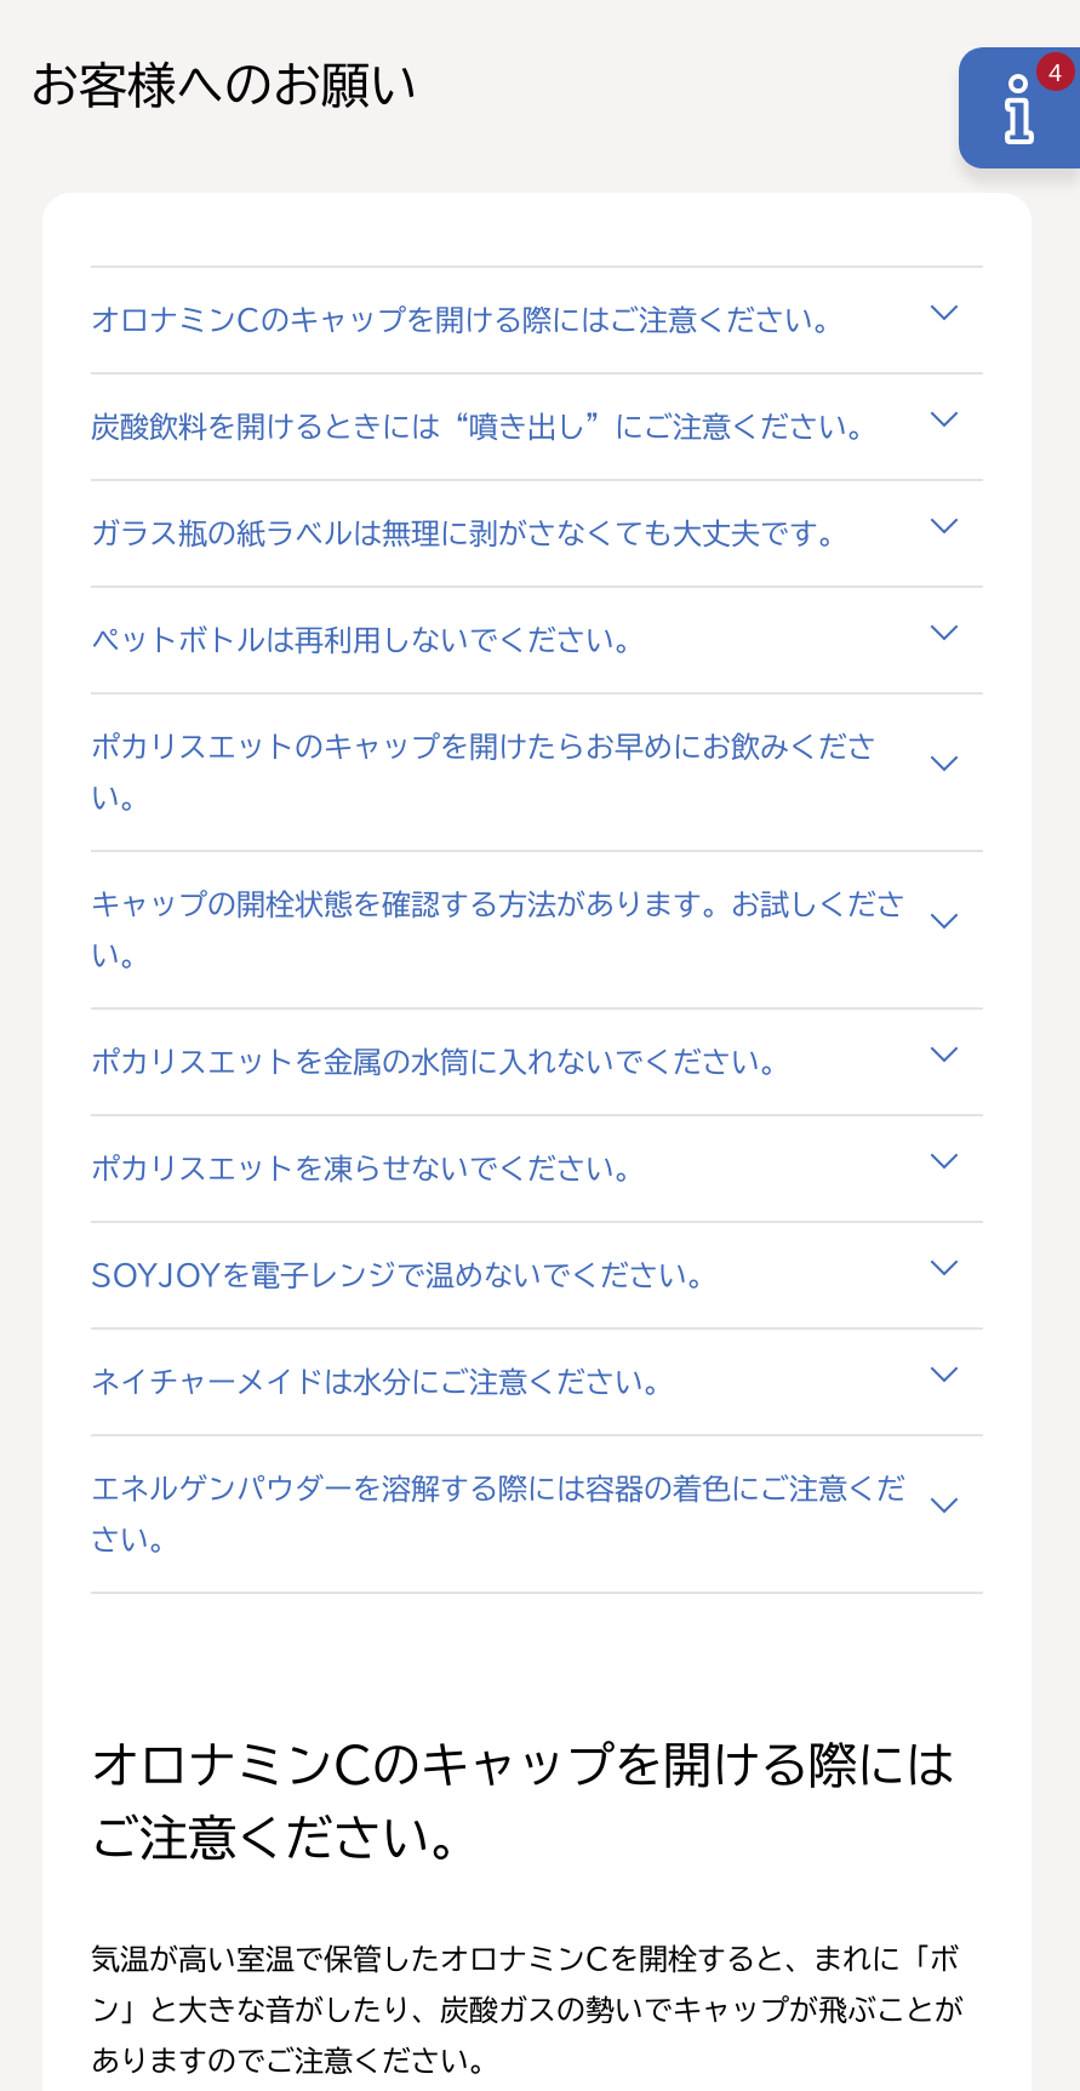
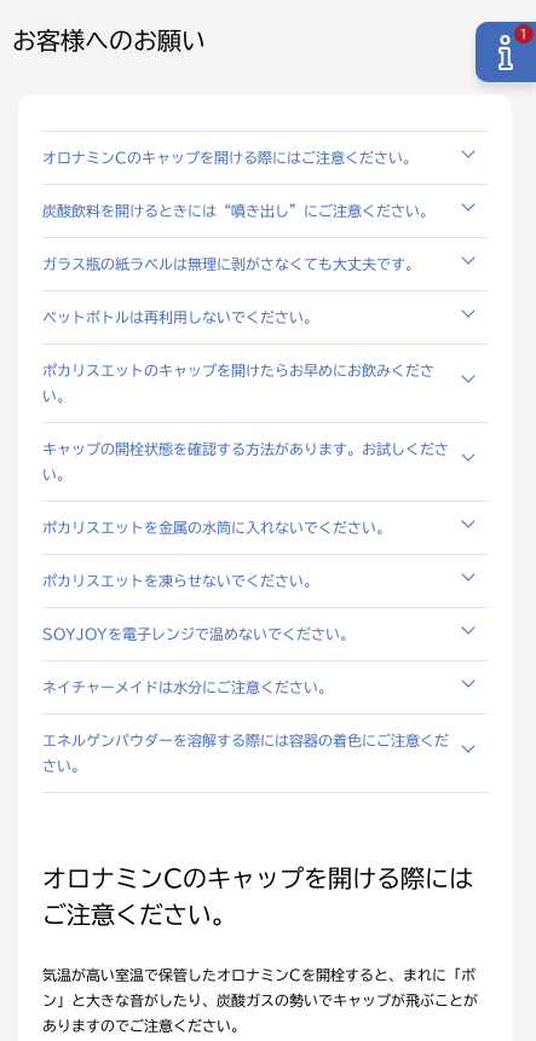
- 4
+ 1
